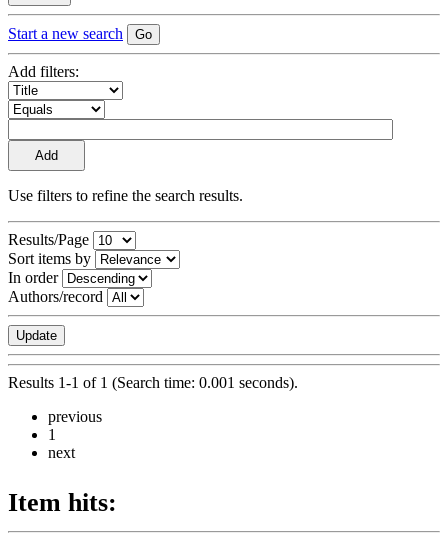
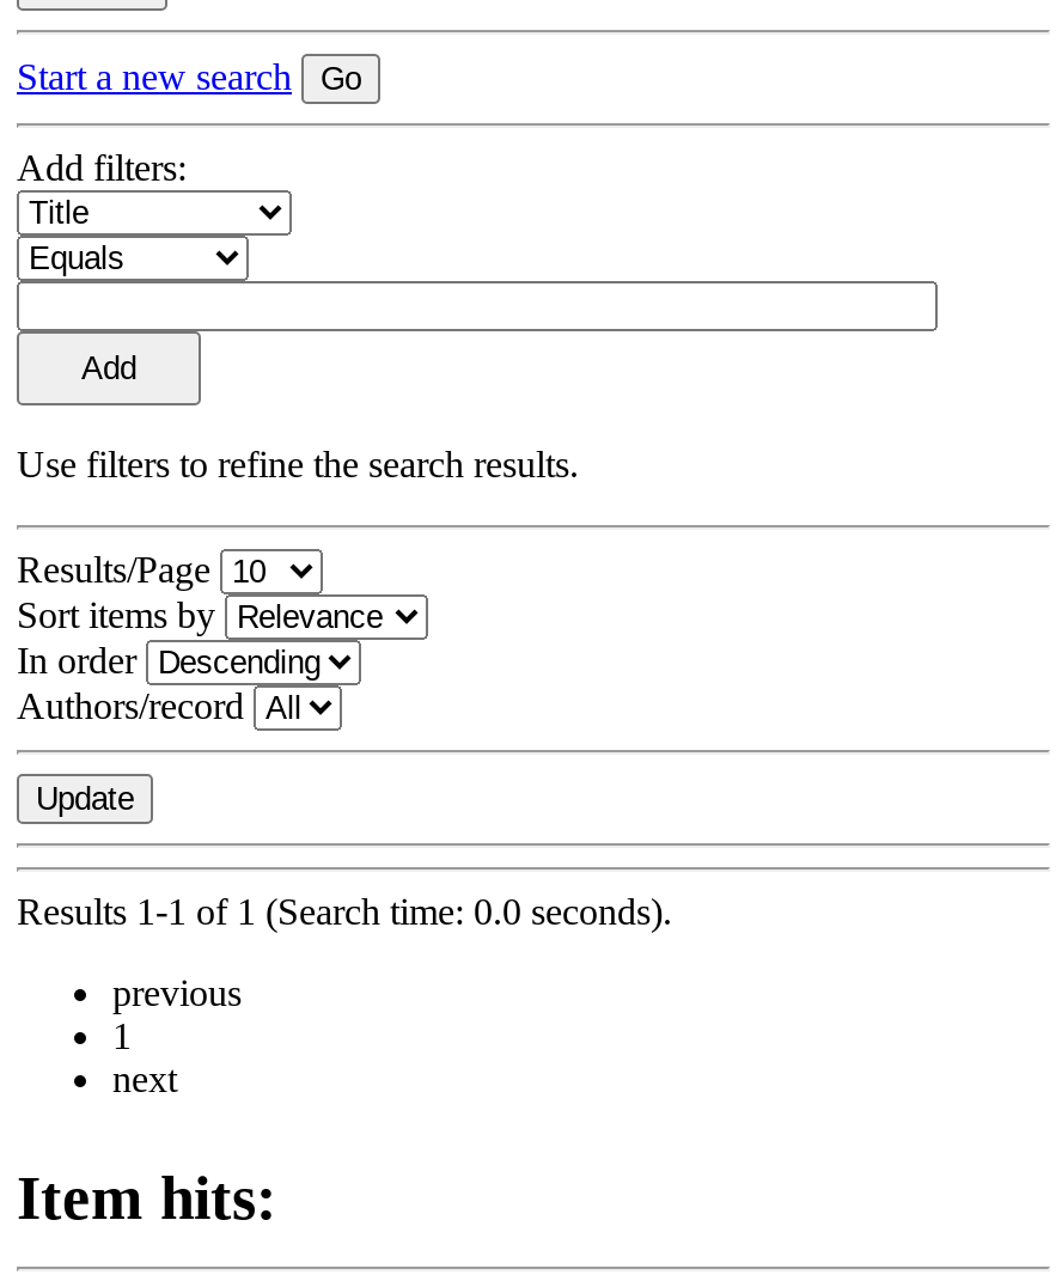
- Results 1-1 of 1 (Search time: 0.001 seconds).
+ Results 1-1 of 1 (Search time: 0.0 seconds).
